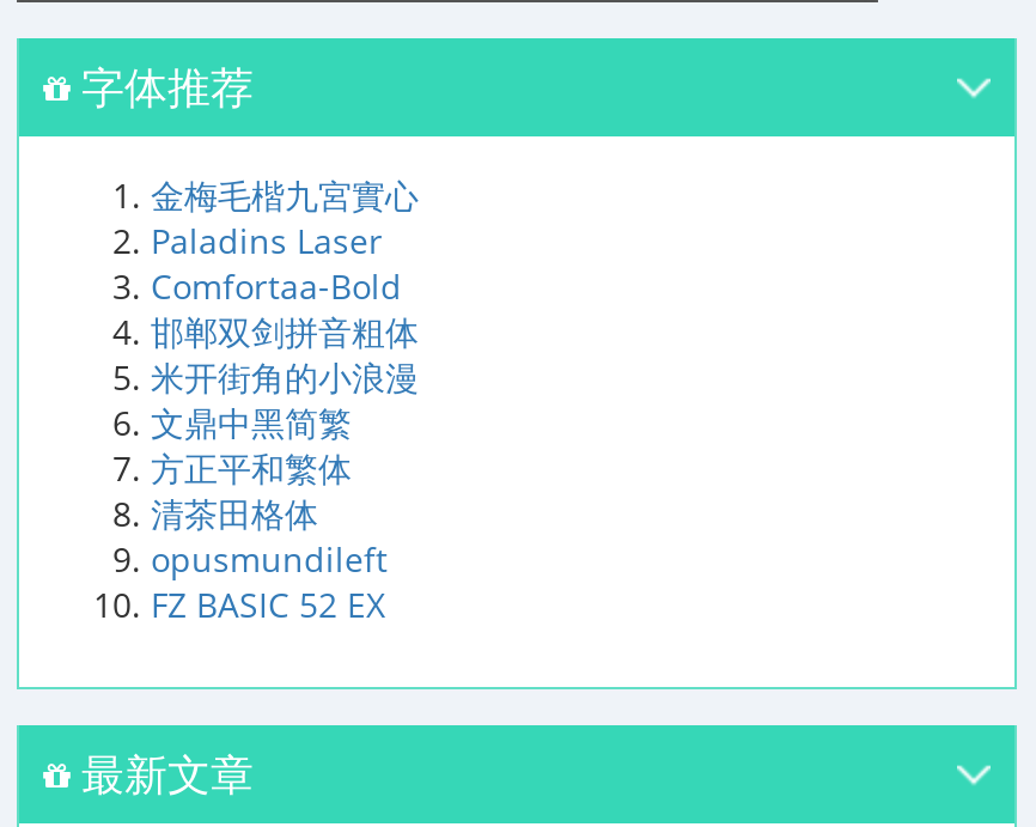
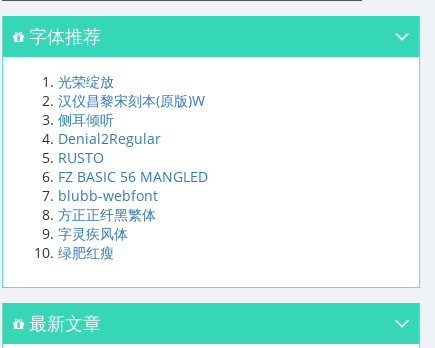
- 金梅毛楷九宮實心
- Paladins Laser
- Comfortaa-Bold
- 邯郸双剑拼音粗体
- 米开街角的小浪漫
- 文鼎中黑简繁
- 方正平和繁体
- 清茶田格体
- opusmundileft
- FZ BASIC 52 EX
+ 光荣绽放
+ 汉仪昌黎宋刻本(原版)W
+ 侧耳倾听
+ Denial2Regular
+ RUSTO
+ FZ BASIC 56 MANGLED
+ blubb-webfont
+ 方正正纤黑繁体
+ 字灵疾风体
+ 绿肥红瘦
